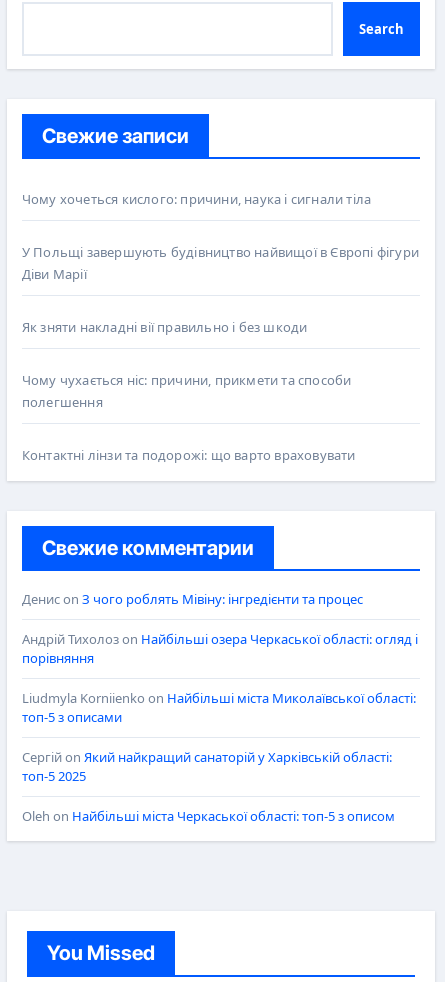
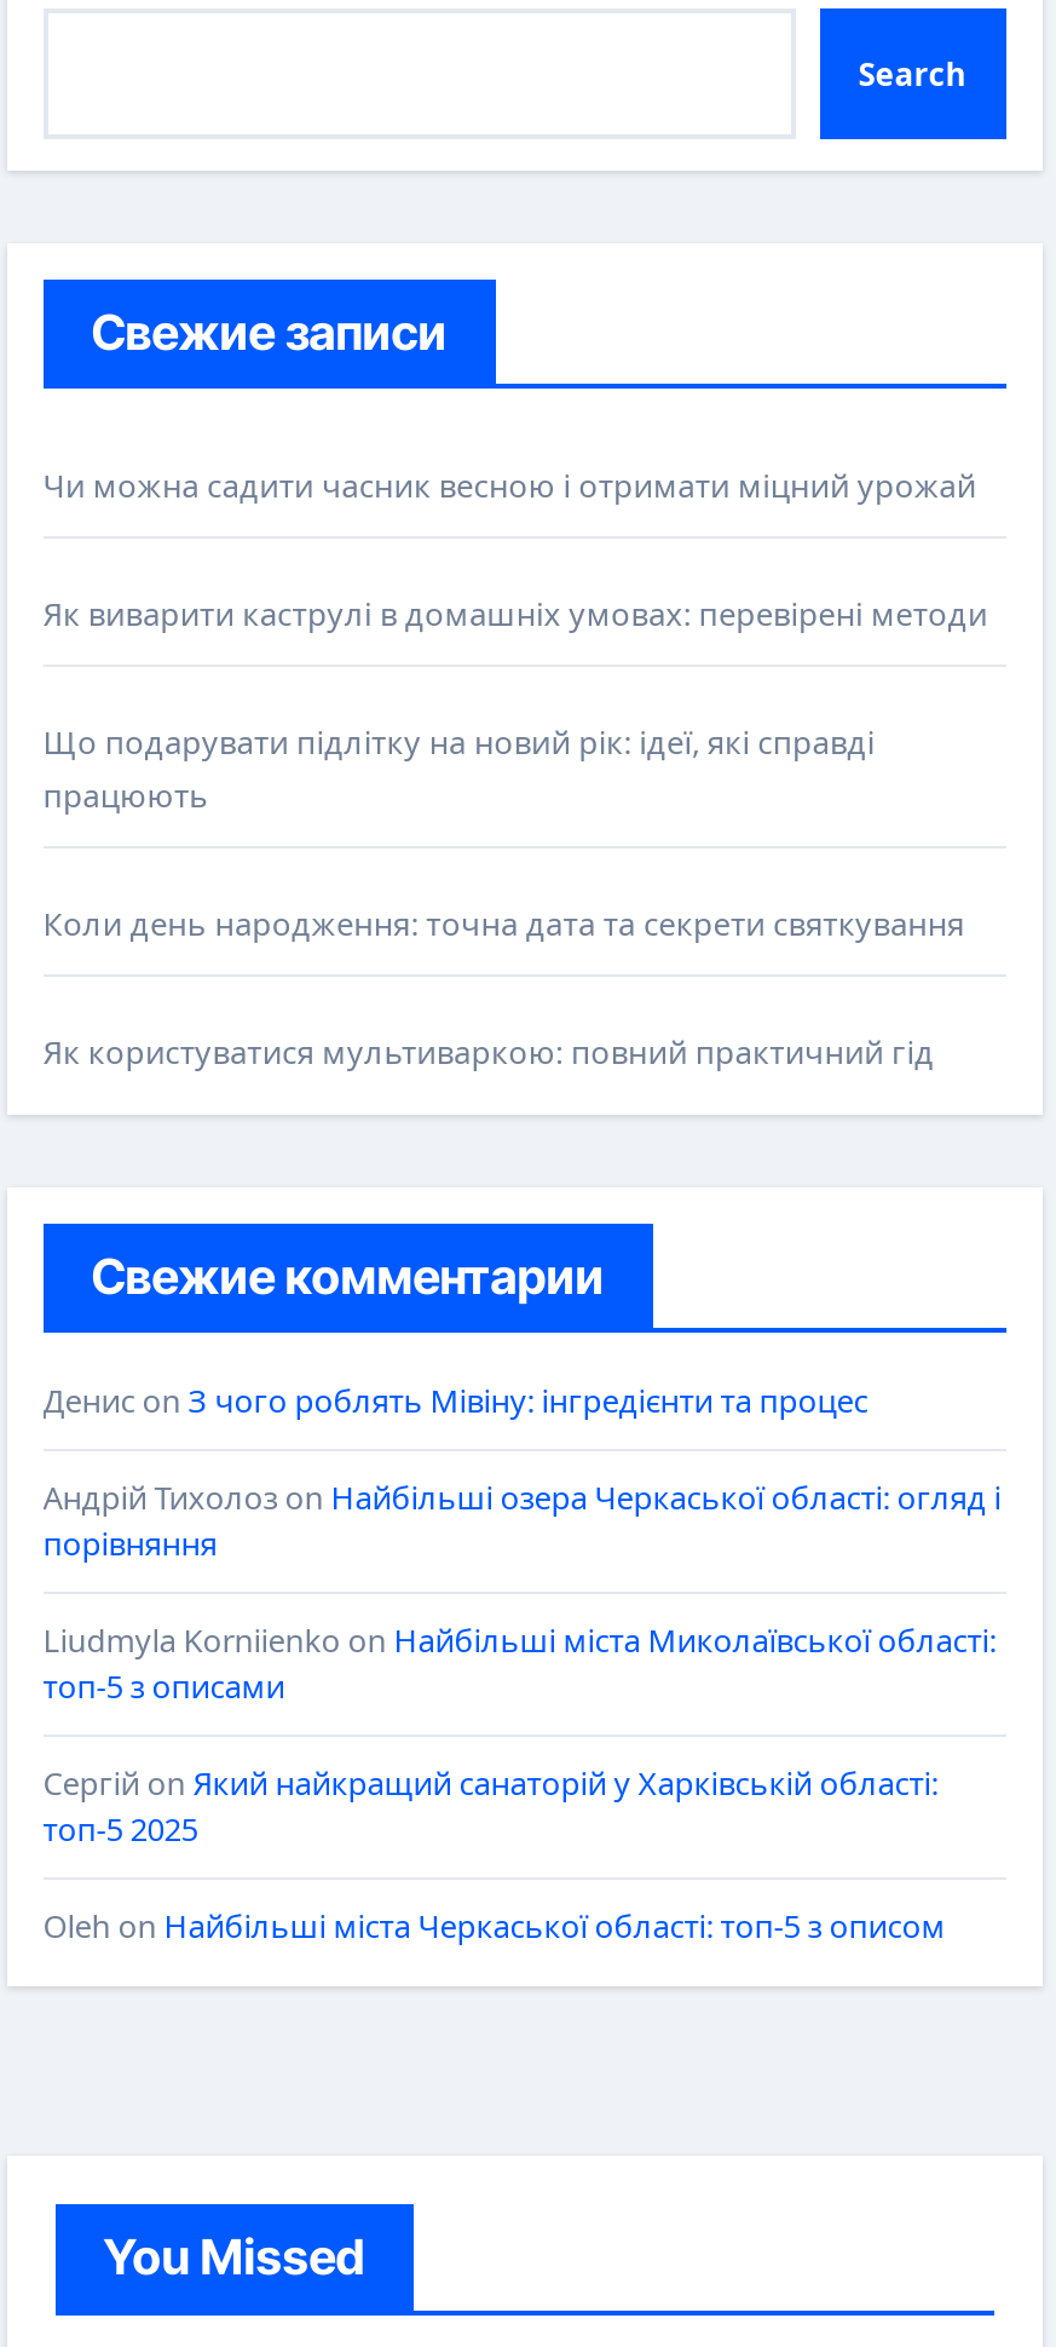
- Чому хочеться кислого: причини, наука і сигнали тіла
+ Чи можна садити часник весною і отримати міцний урожай

- У Польщі завершують будівництво найвищої в Європі фігури
- Діви Марії
+ Як виварити каструлі в домашніх умовах: перевірені методи

- Як зняти накладні вії правильно і без шкоди
+ Що подарувати підлітку на новий рік: ідеї, які справді
+ працюють

- Чому чухається ніс: причини, прикмети та способи
- полегшення
+ Коли день народження: точна дата та секрети святкування

- Контактні лінзи та подорожі: що варто враховувати
+ Як користуватися мультиваркою: повний практичний гід
